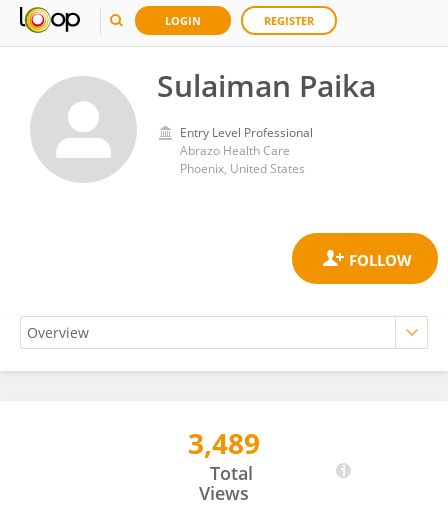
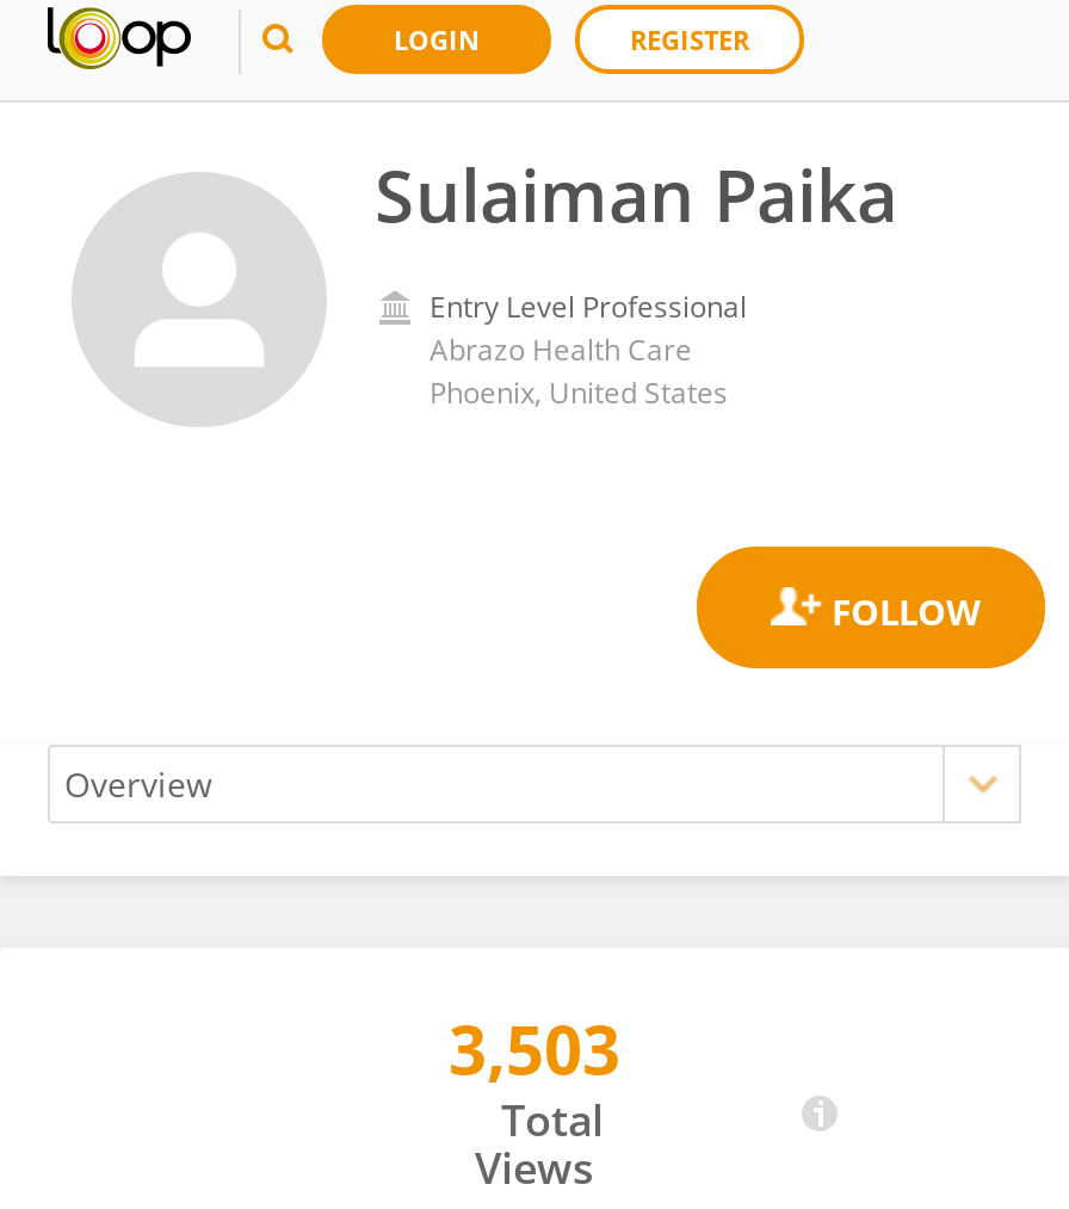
- 3,489
+ 3,503
